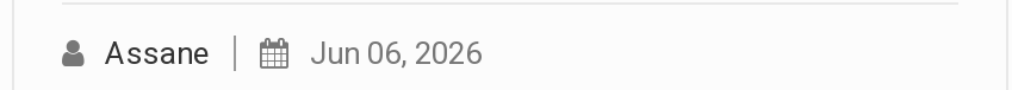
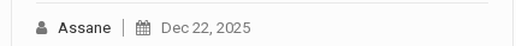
- Jun 06, 2026
+ Dec 22, 2025
